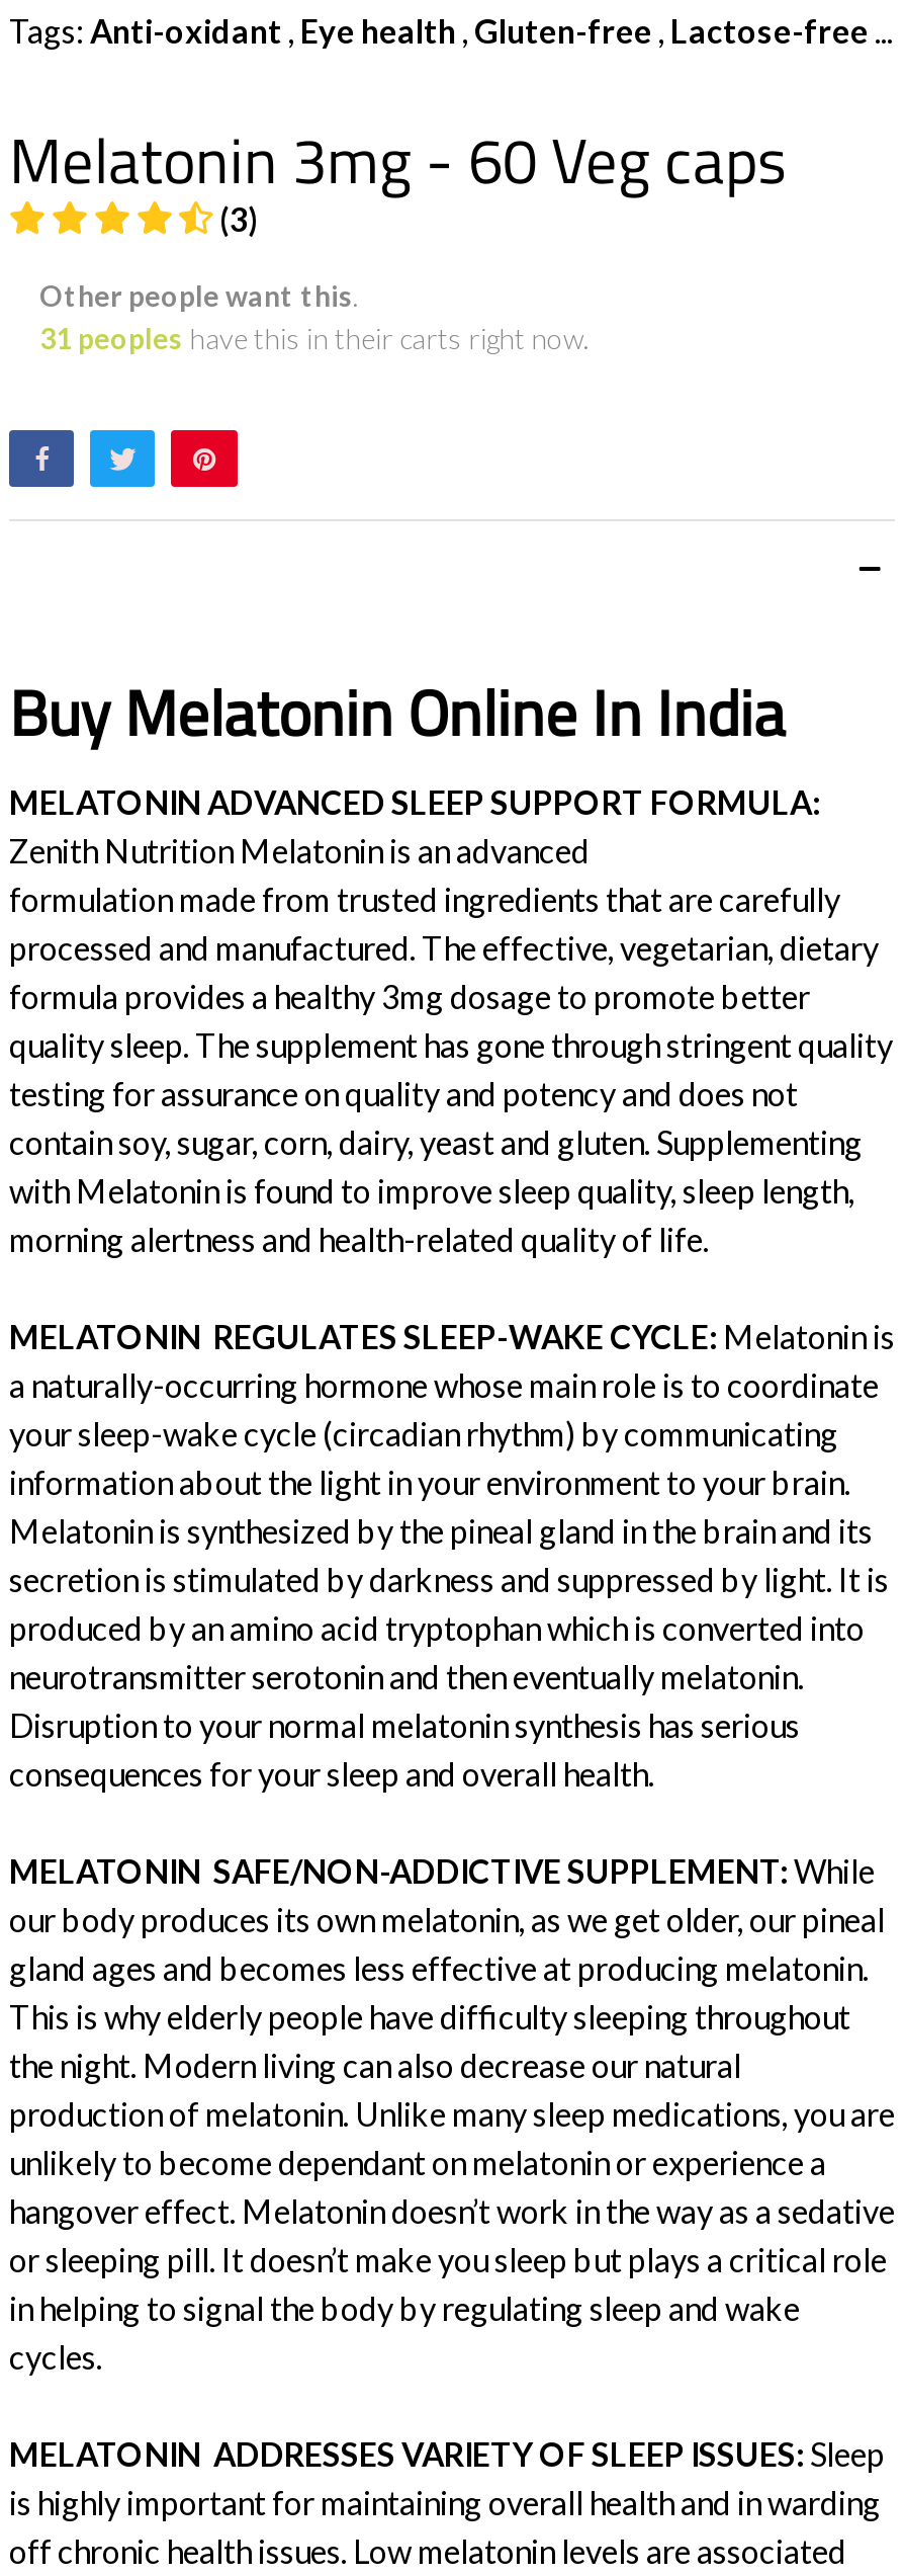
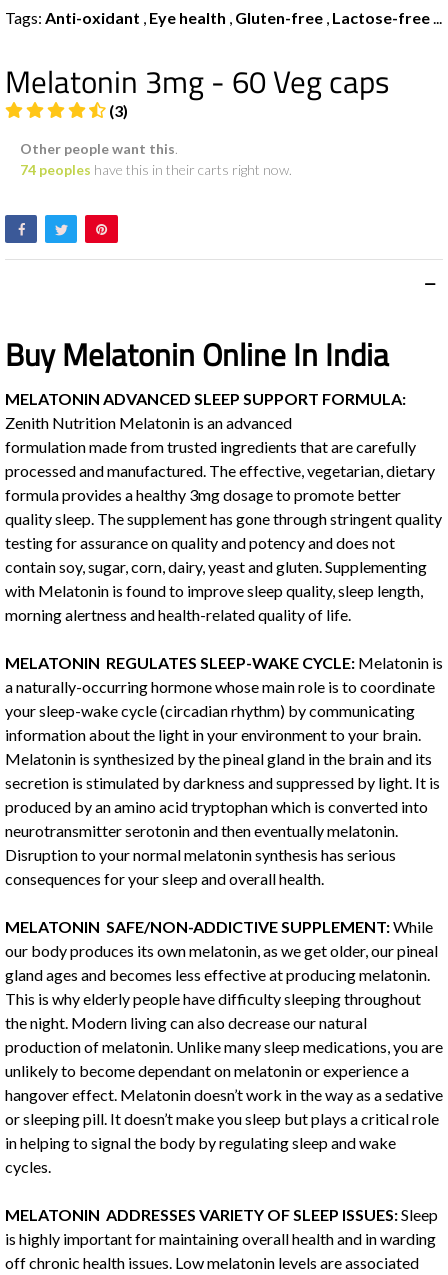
- 31 peoples have this in their carts right now.
+ 74 peoples have this in their carts right now.
